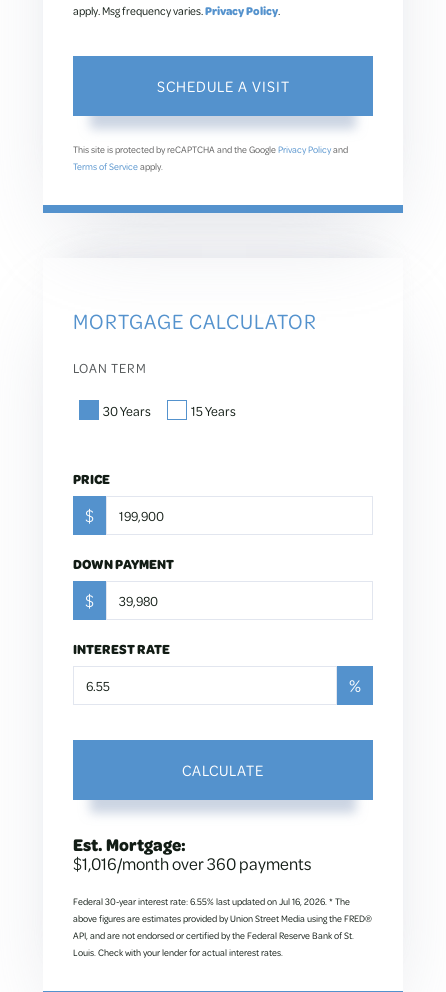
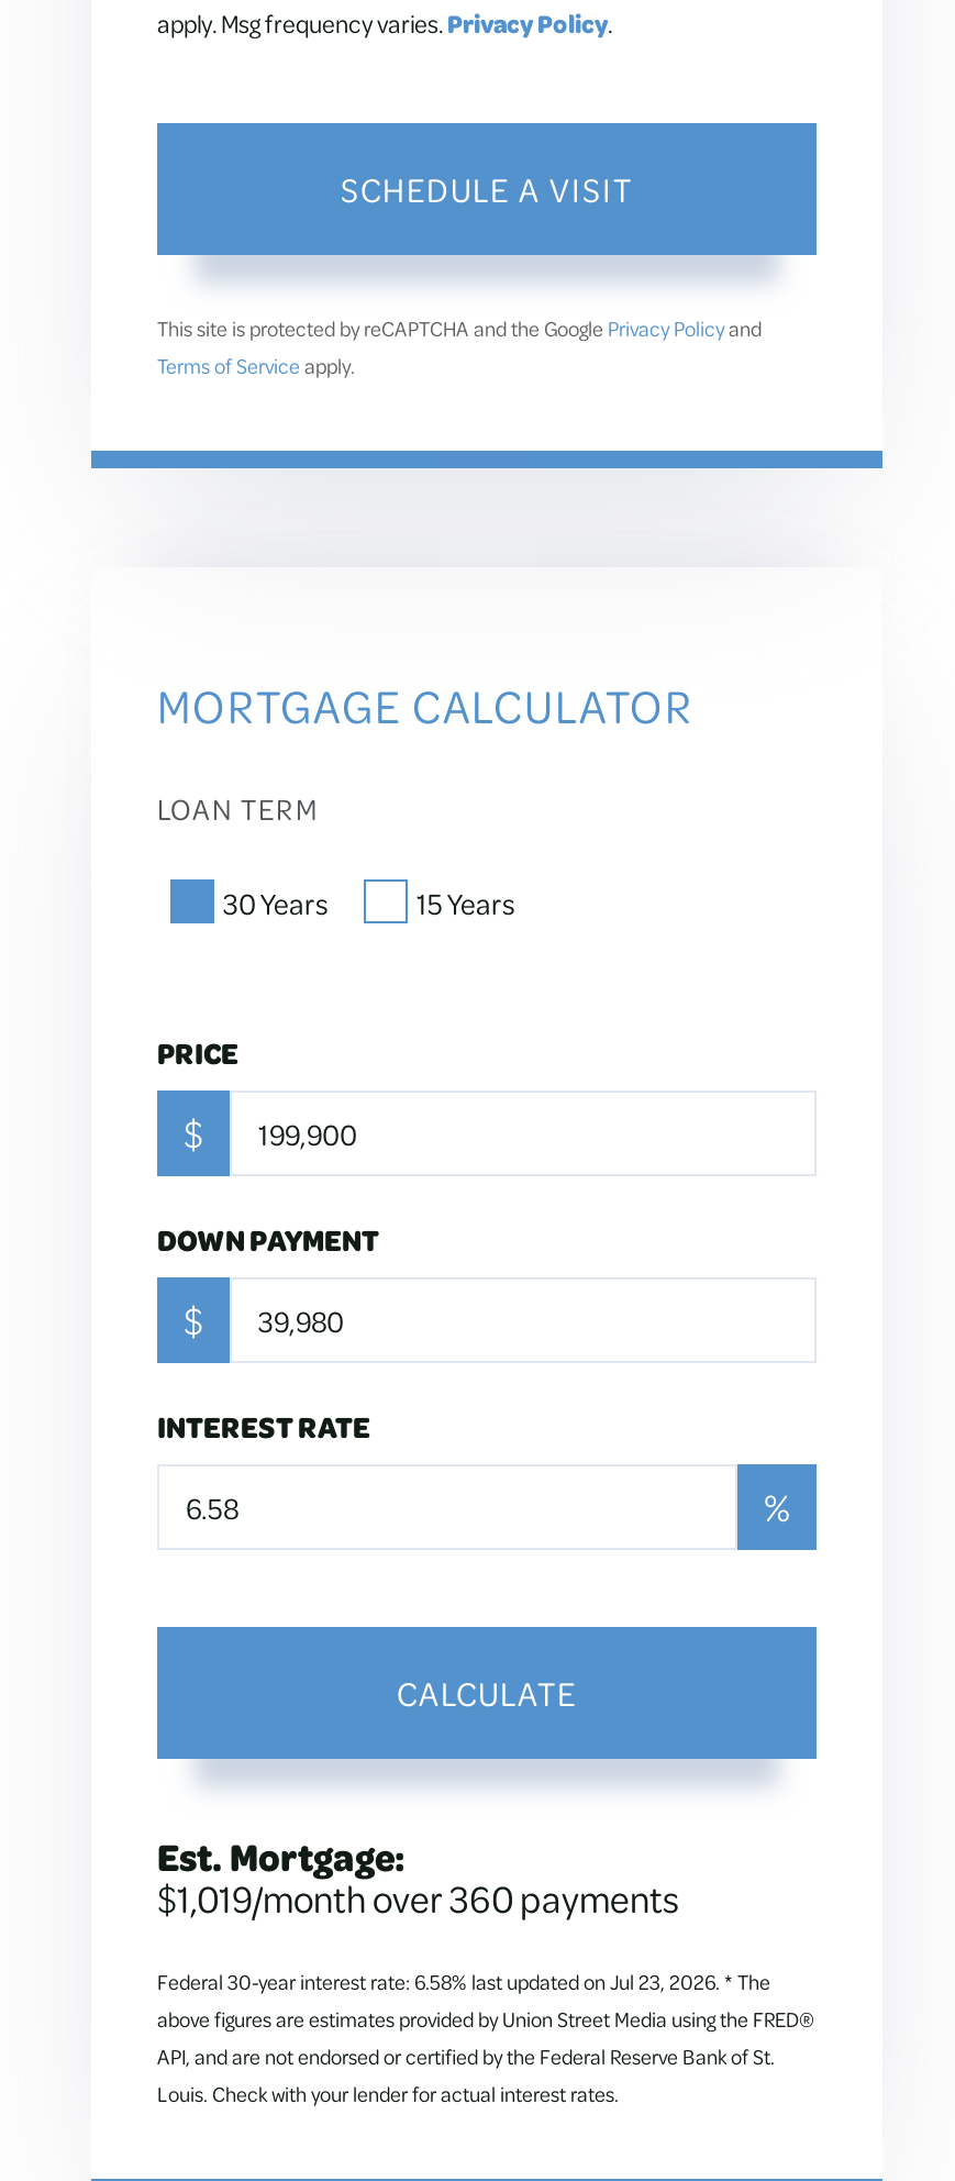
- $1,016/month over 360 payments
+ $1,019/month over 360 payments

- Federal 30-year interest rate: 6.55% last updated on Jul 16, 2026. * The
+ Federal 30-year interest rate: 6.58% last updated on Jul 23, 2026. * The
